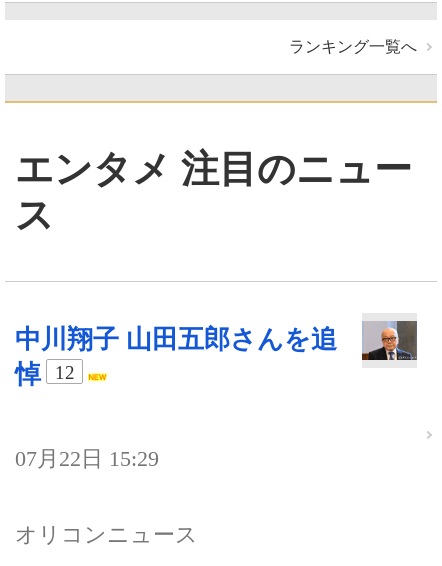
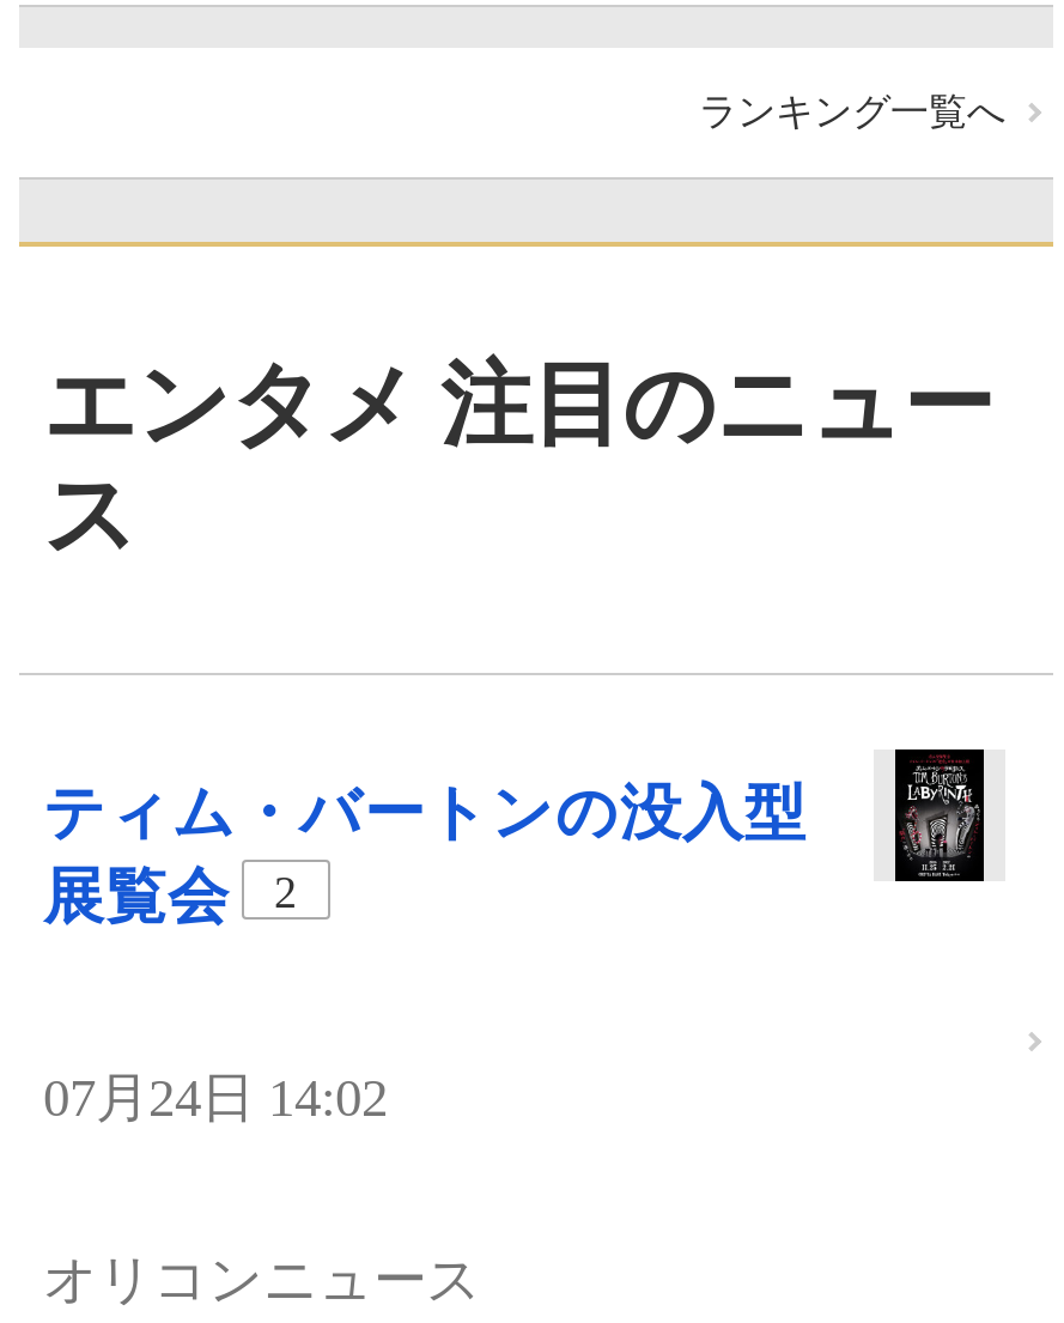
- [image]
- 中川翔子 山田五郎さんを追
- 悼
- 12
+ [image]
+ ティム・バートンの没入型
+ 展覧会
+ 2

- 07月22日 15:29
+ 07月24日 14:02
